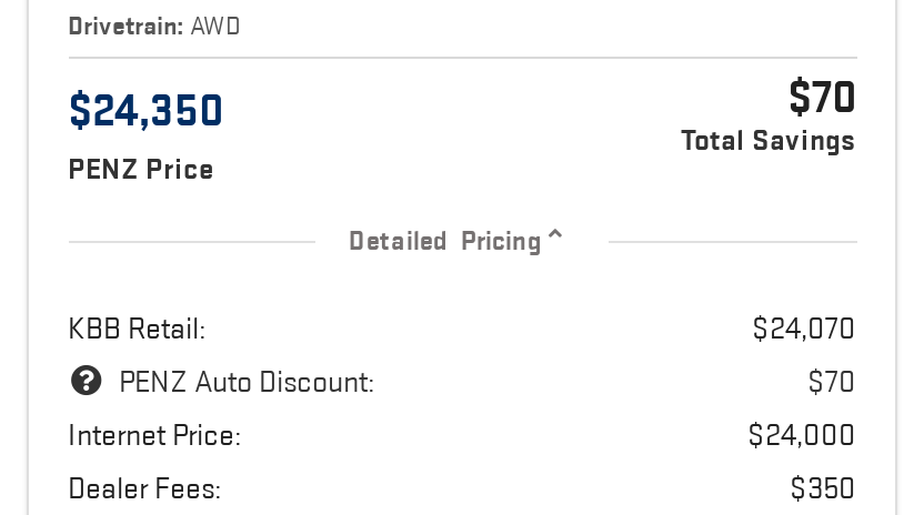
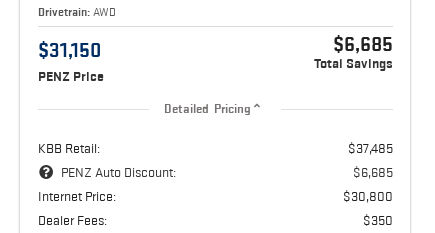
- $70
+ $6,685

- $24,350
+ $31,150

- $24,070
+ $37,485

- $70
+ $6,685

- $24,000
+ $30,800
